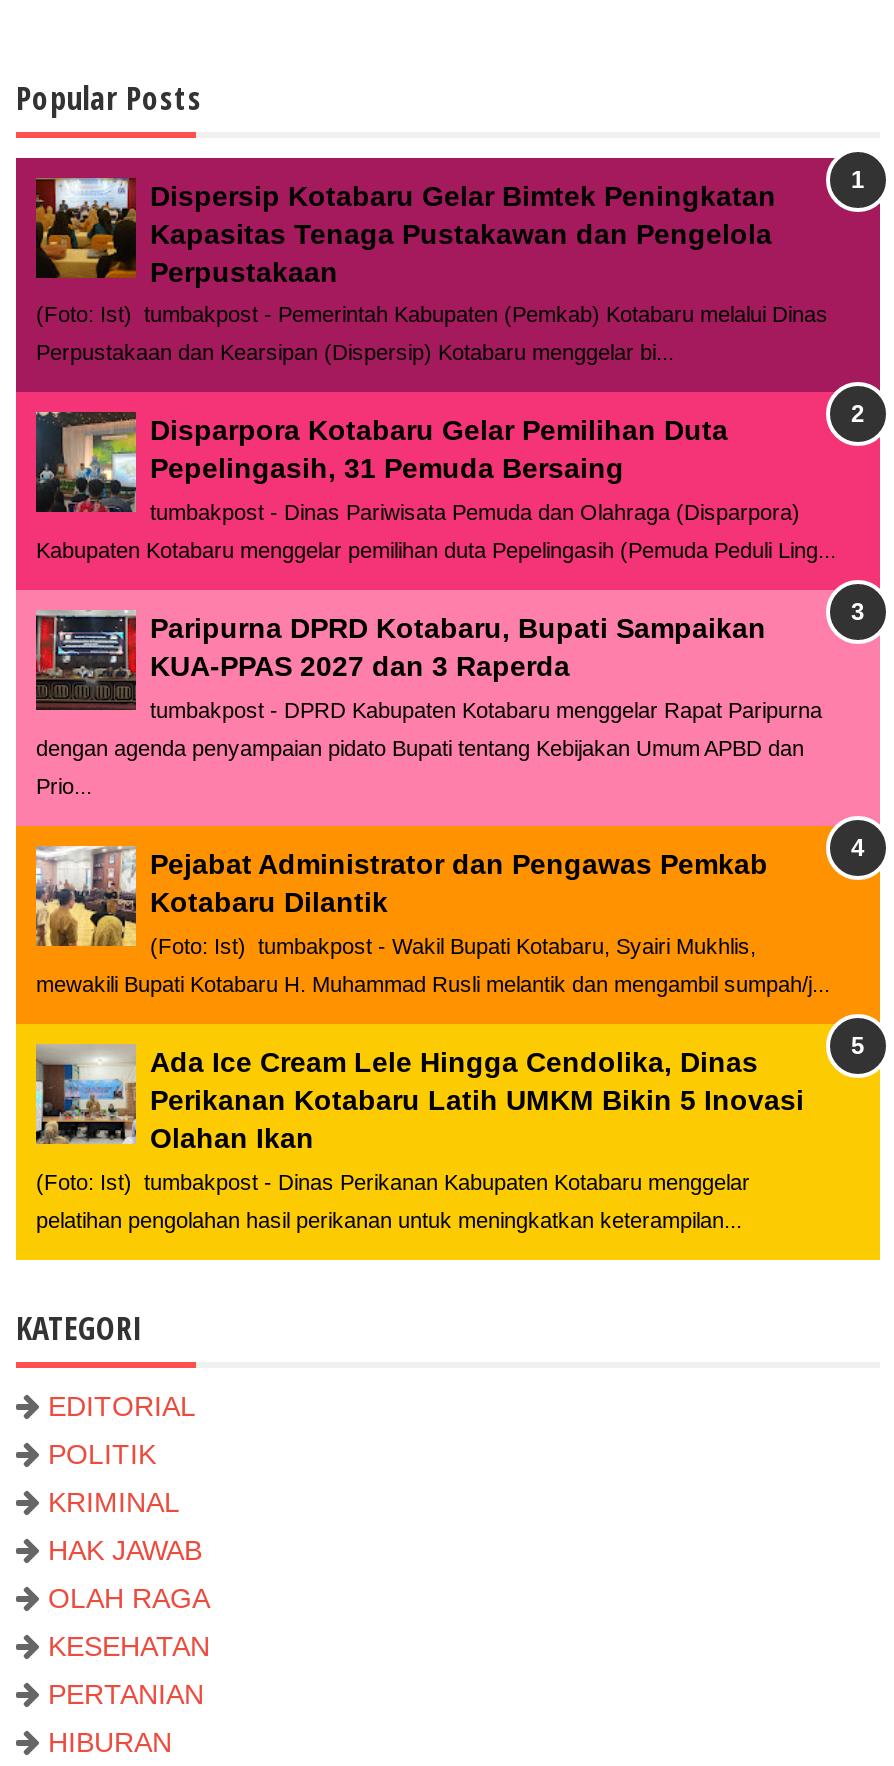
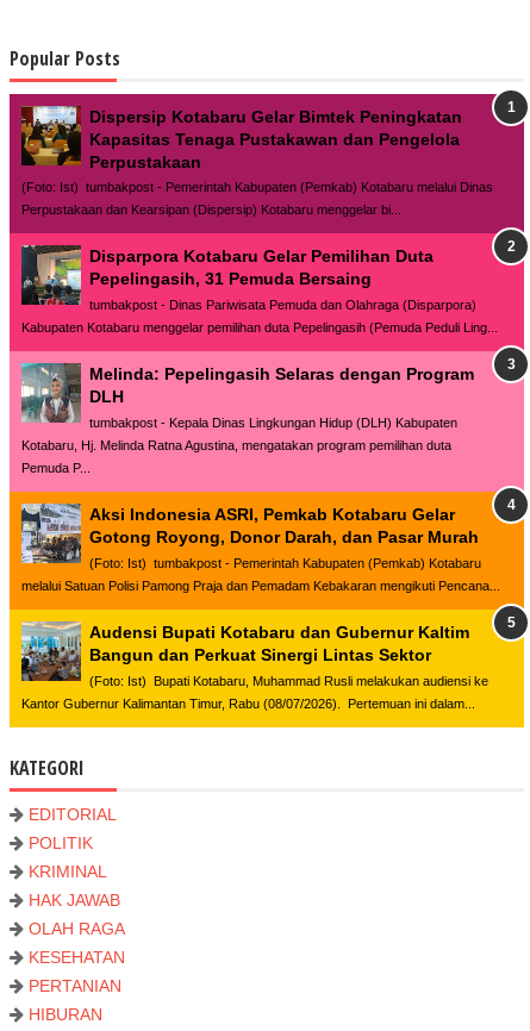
- [image]
- Paripurna DPRD Kotabaru, Bupati Sampaikan
- KUA-PPAS 2027 dan 3 Raperda
+ [image]
+ Melinda: Pepelingasih Selaras dengan Program
+ DLH

- tumbakpost - DPRD Kabupaten Kotabaru menggelar Rapat Paripurna
+ tumbakpost - Kepala Dinas Lingkungan Hidup (DLH) Kabupaten

- dengan agenda penyampaian pidato Bupati tentang Kebijakan Umum APBD dan
+ Kotabaru, Hj. Melinda Ratna Agustina, mengatakan program pemilihan duta

- Prio...
+ Pemuda P...

- [image]
- Pejabat Administrator dan Pengawas Pemkab
- Kotabaru Dilantik
+ [image]
+ Aksi Indonesia ASRI, Pemkab Kotabaru Gelar
+ Gotong Royong, Donor Darah, dan Pasar Murah

- (Foto: Ist) tumbakpost - Wakil Bupati Kotabaru, Syairi Mukhlis,
+ (Foto: Ist) tumbakpost - Pemerintah Kabupaten (Pemkab) Kotabaru

- mewakili Bupati Kotabaru H. Muhammad Rusli melantik dan mengambil sumpah/j...
+ melalui Satuan Polisi Pamong Praja dan Pemadam Kebakaran mengikuti Pencana...

- [image]
- Ada Ice Cream Lele Hingga Cendolika, Dinas
- Perikanan Kotabaru Latih UMKM Bikin 5 Inovasi
- Olahan Ikan
+ [image]
+ Audensi Bupati Kotabaru dan Gubernur Kaltim
+ Bangun dan Perkuat Sinergi Lintas Sektor

- (Foto: Ist) tumbakpost - Dinas Perikanan Kabupaten Kotabaru menggelar
+ (Foto: Ist) Bupati Kotabaru, Muhammad Rusli melakukan audiensi ke

- pelatihan pengolahan hasil perikanan untuk meningkatkan keterampilan...
+ Kantor Gubernur Kalimantan Timur, Rabu (08/07/2026). Pertemuan ini dalam...
